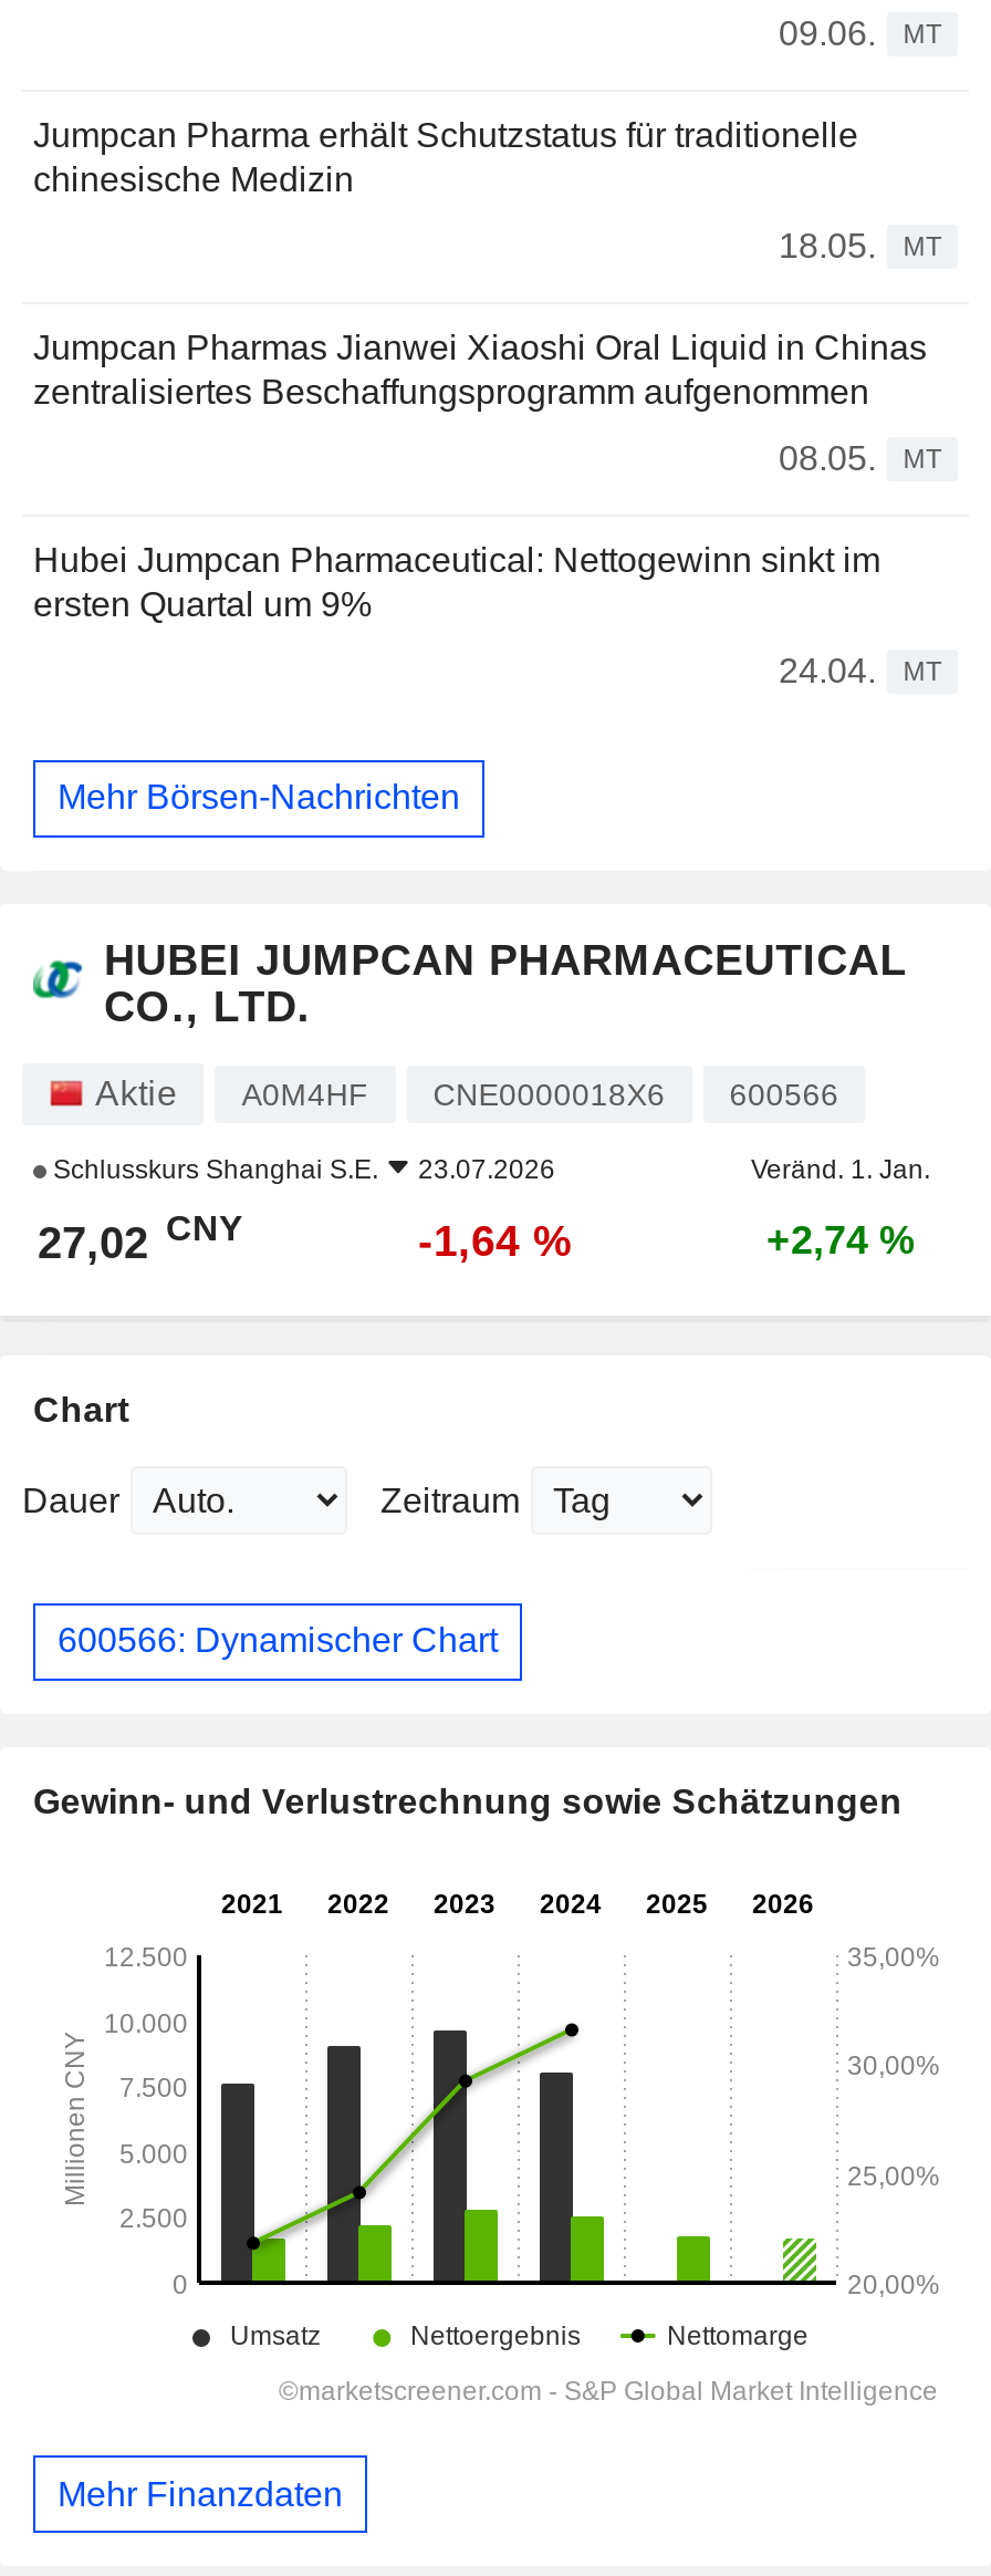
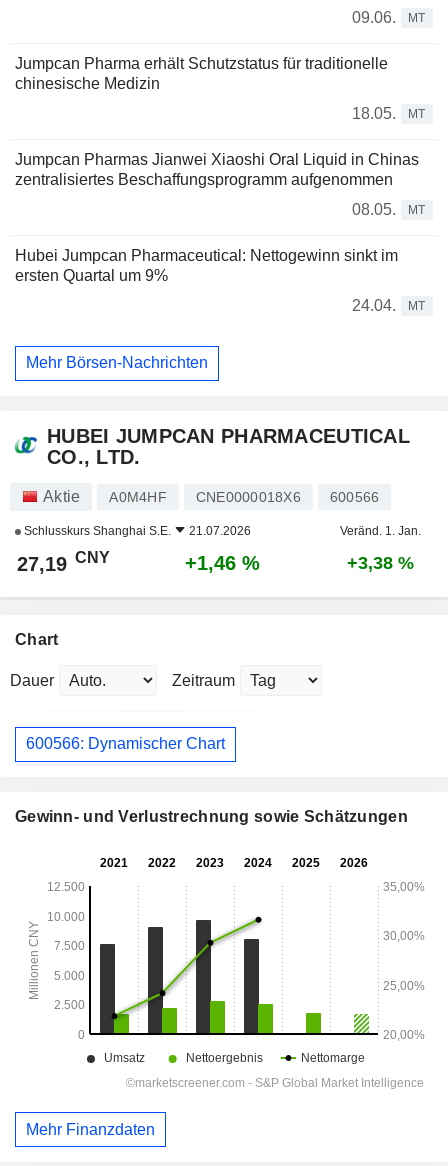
- Schlusskurs Shanghai S.E. 23.07.2026
+ Schlusskurs Shanghai S.E. 21.07.2026

- 27,02 CNY
+ 27,19 CNY

- -1,64 %
+ +1,46 %

- +2,74 %
+ +3,38 %
